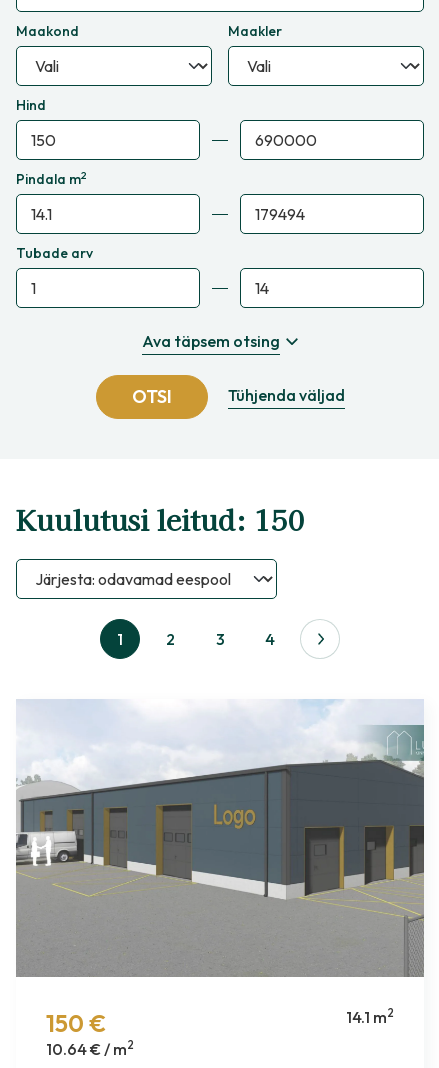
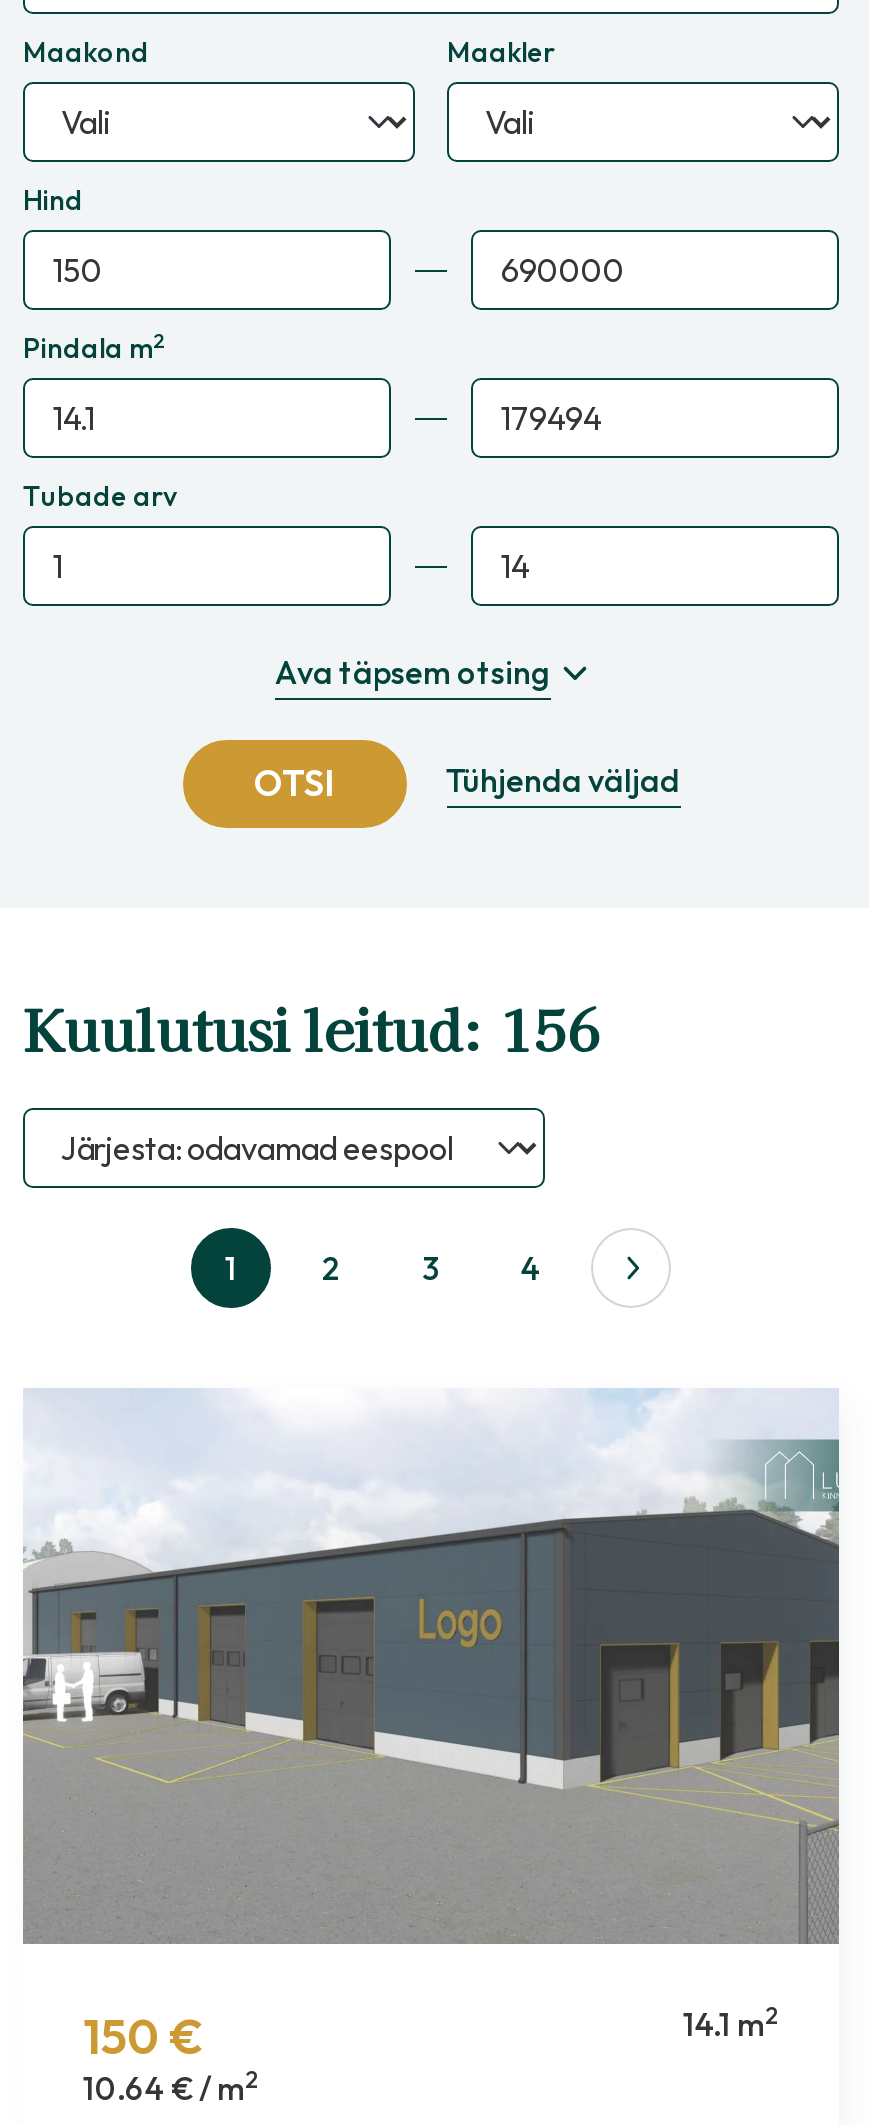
- Kuulutusi leitud: 150
+ Kuulutusi leitud: 156
